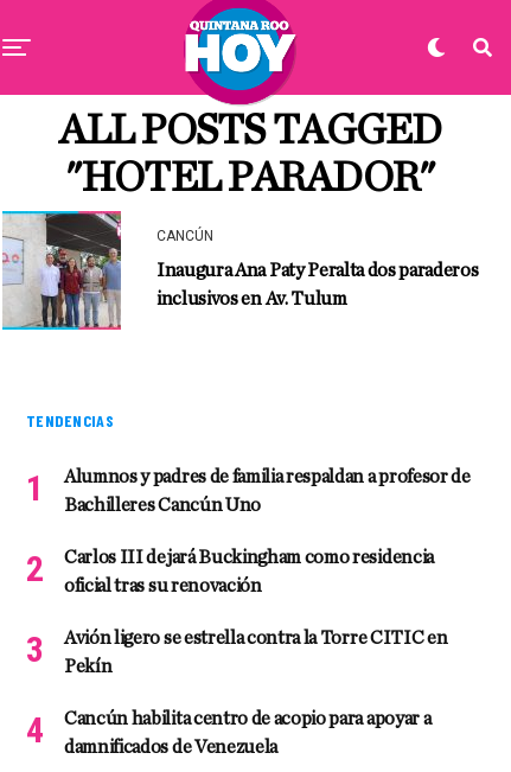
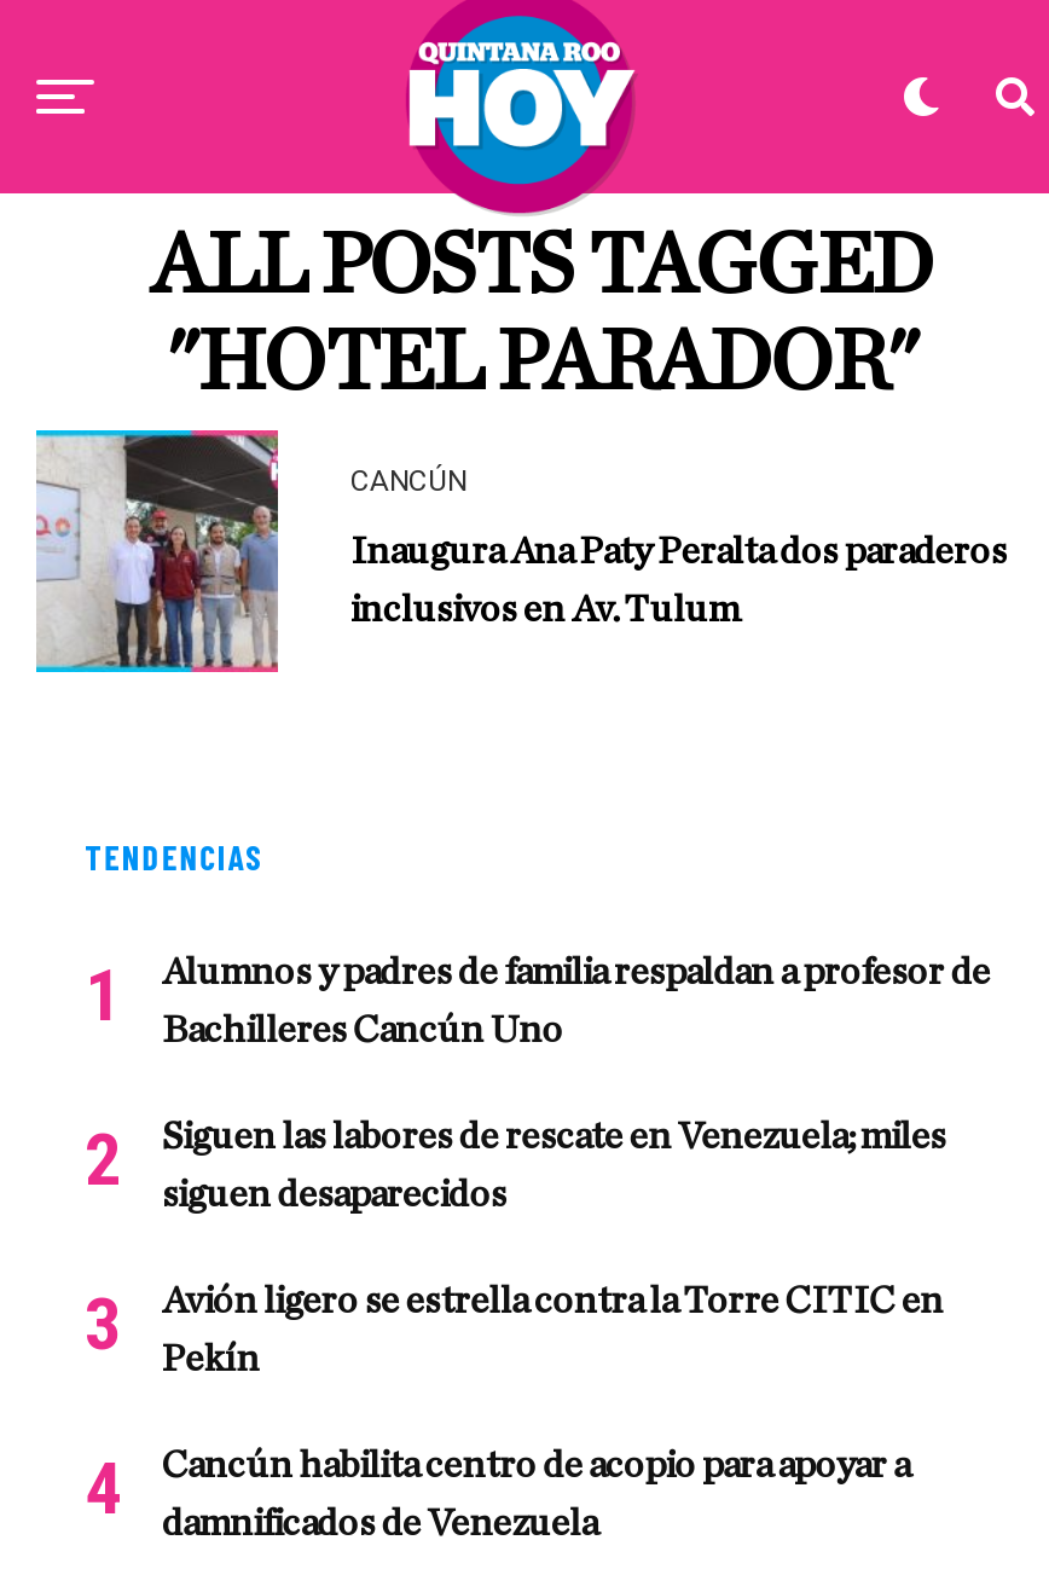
- Carlos III dejará Buckingham como residencia
+ Siguen las labores de rescate en Venezuela; miles

- oficial tras su renovación
+ siguen desaparecidos
